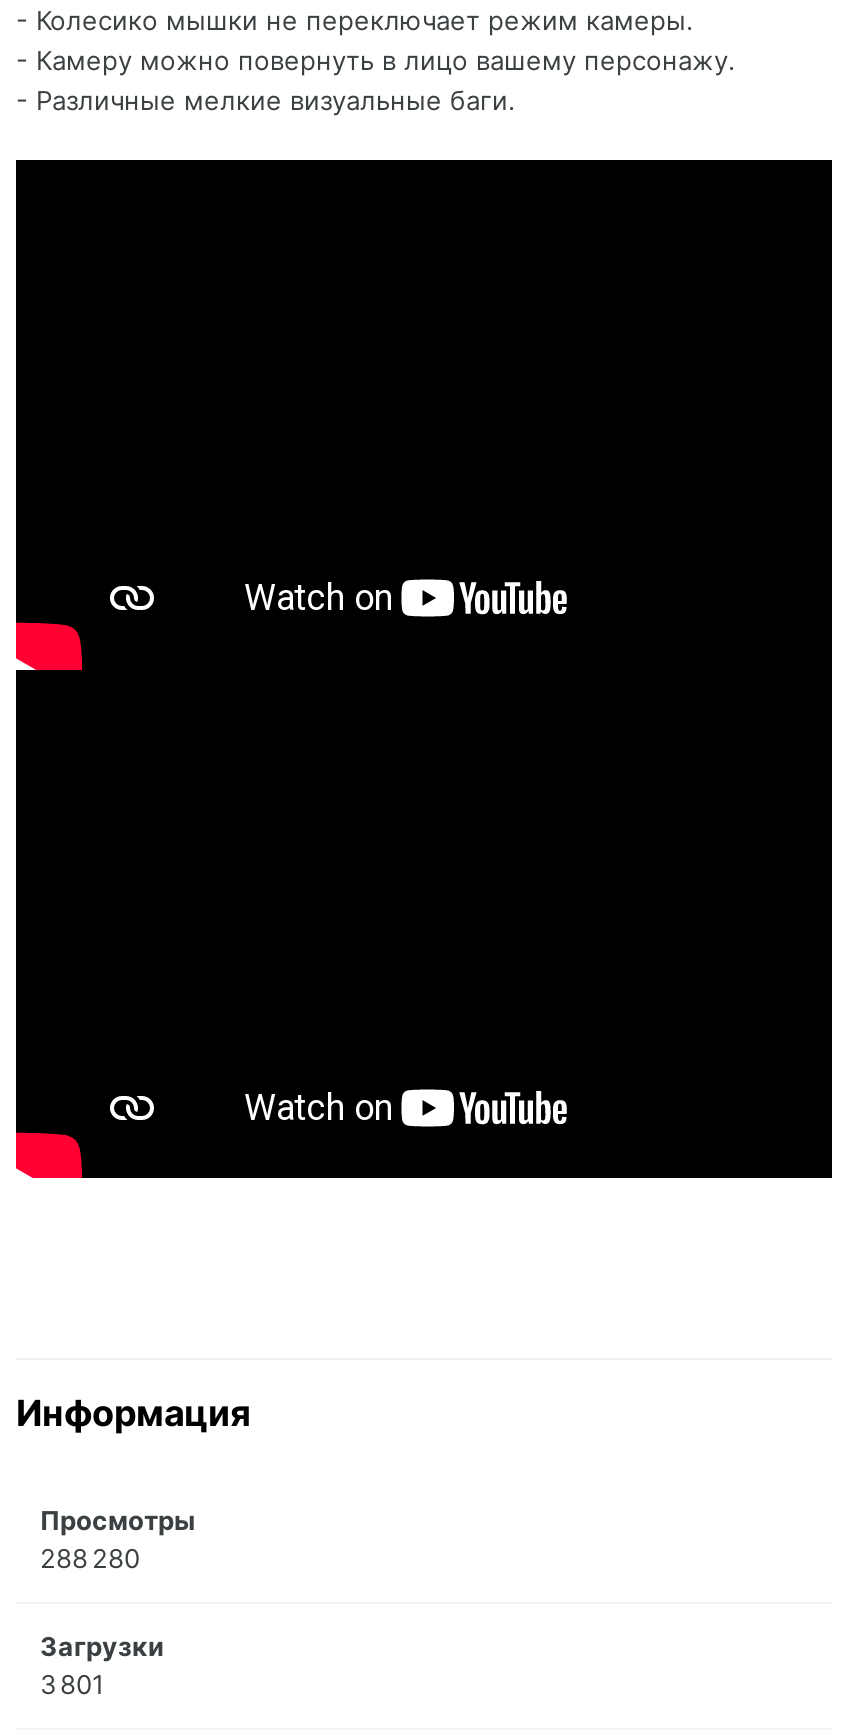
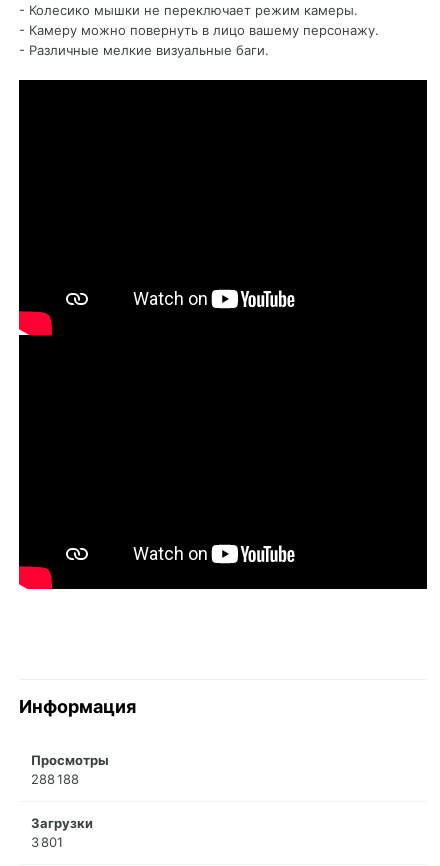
- 288 280
+ 288 188
